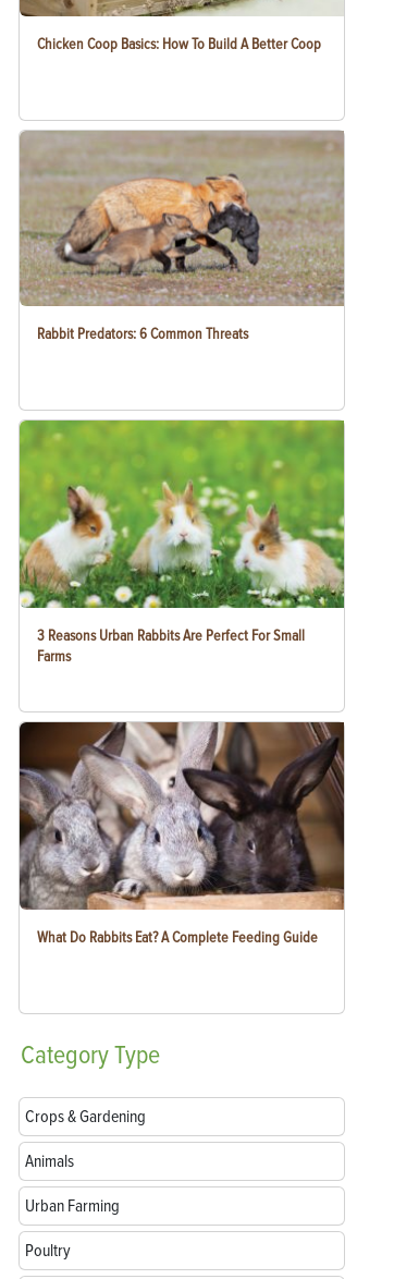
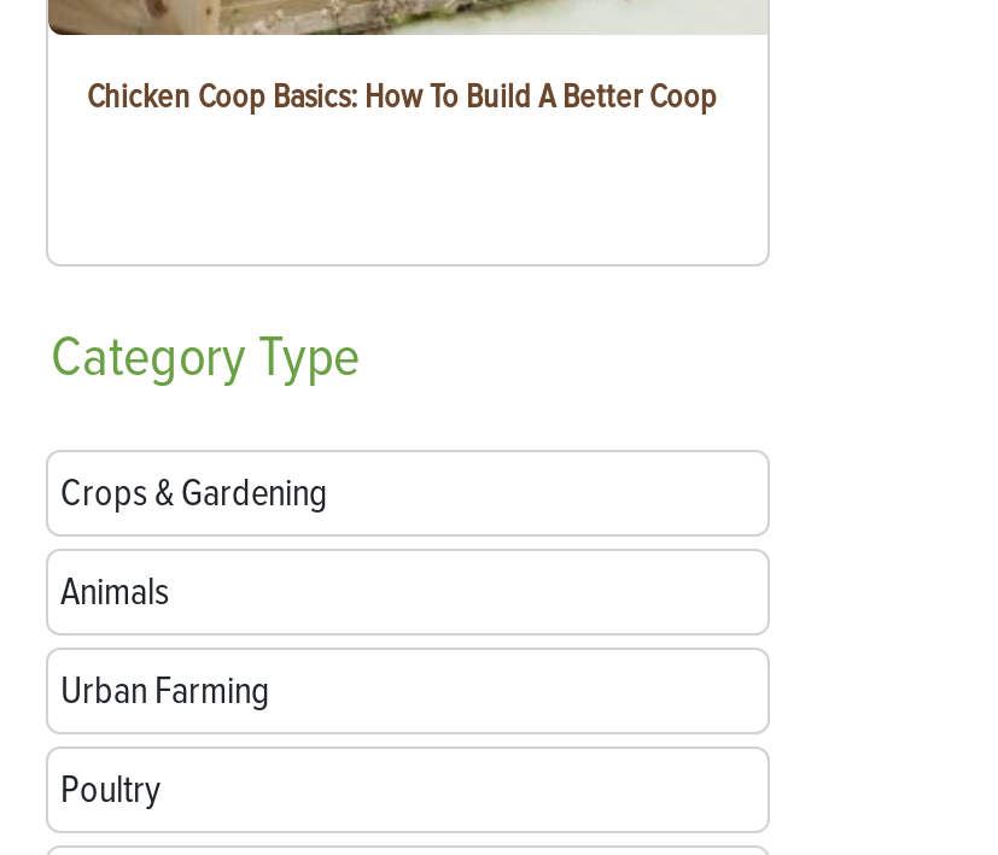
- [image]
- Rabbit Predators: 6 Common Threats

- [image]
- 3 Reasons Urban Rabbits Are Perfect For Small
- Farms

- [image]
- What Do Rabbits Eat? A Complete Feeding Guide
